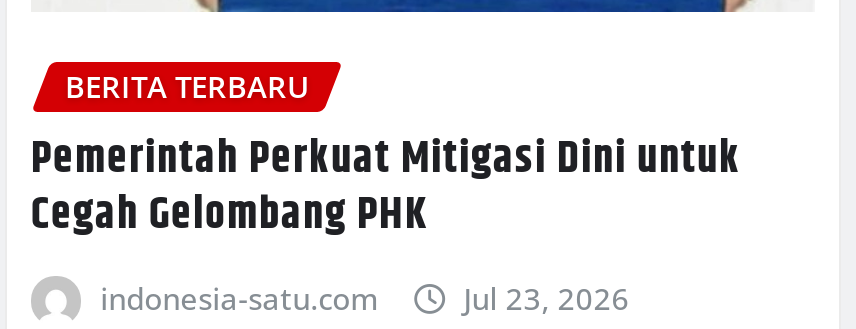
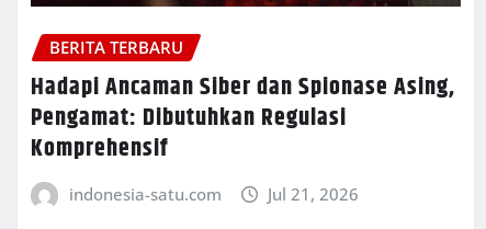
- Pemerintah Perkuat Mitigasi Dini untuk
- Cegah Gelombang PHK
+ Hadapi Ancaman Siber dan Spionase Asing,
+ Pengamat: Dibutuhkan Regulasi
+ Komprehensif

- Jul 23, 2026
+ Jul 21, 2026
